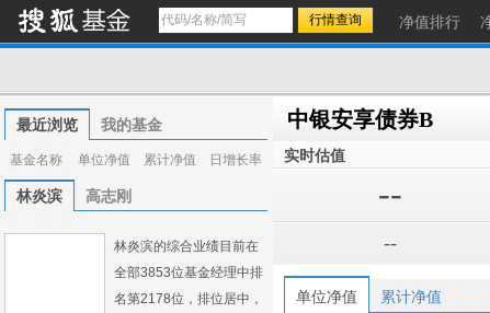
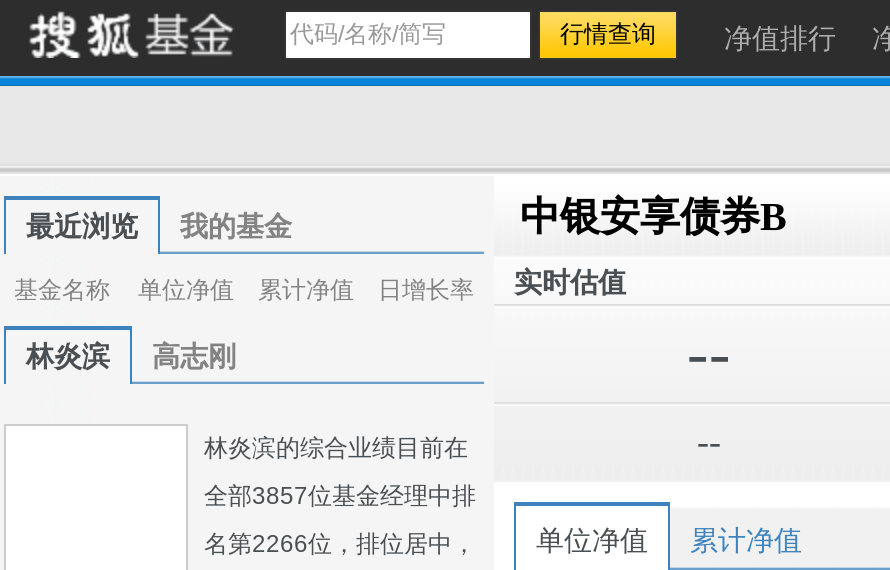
- 全部3853位基金经理中排
+ 全部3857位基金经理中排

- 名第2178位，排位居中，
+ 名第2266位，排位居中，
